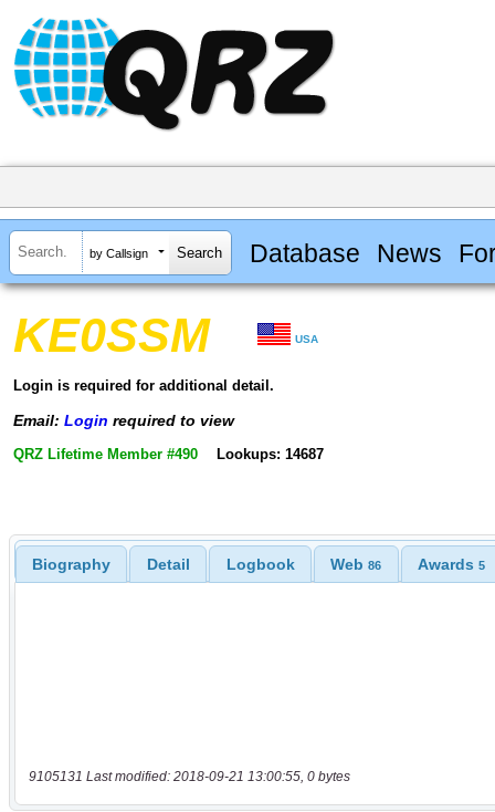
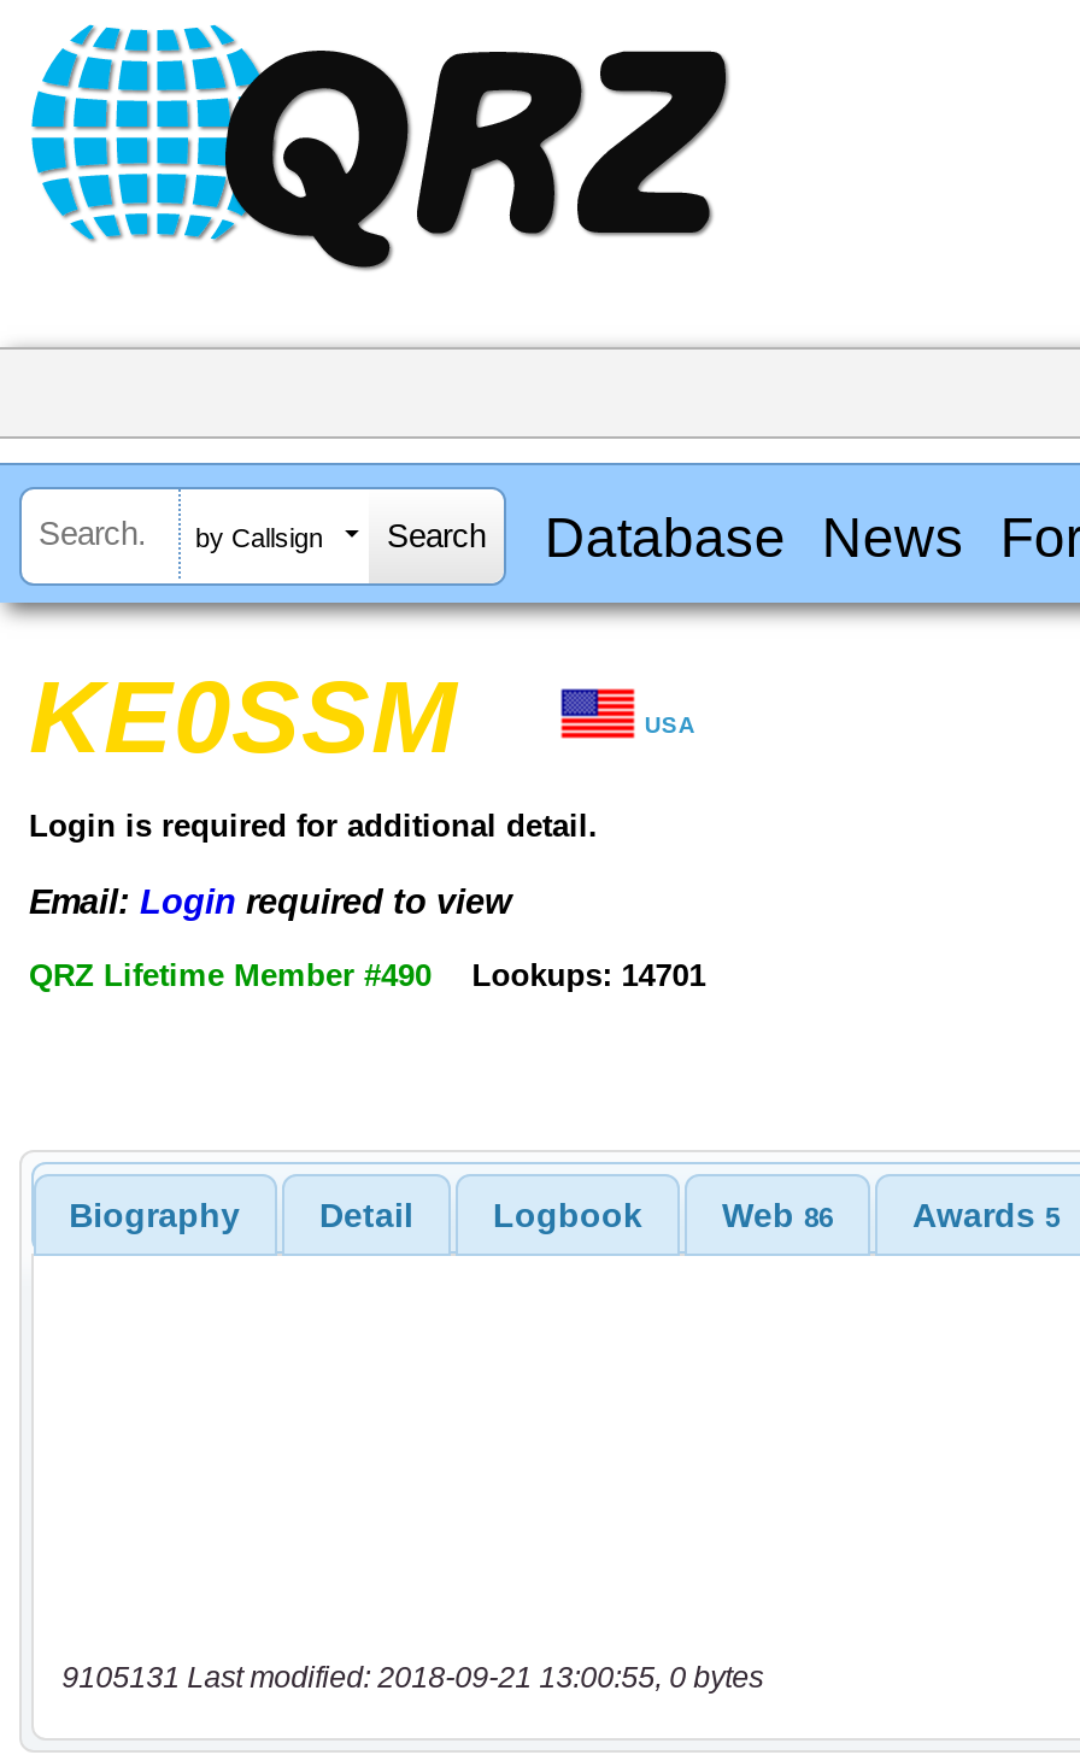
- QRZ Lifetime Member #490 Lookups: 14687
+ QRZ Lifetime Member #490 Lookups: 14701
